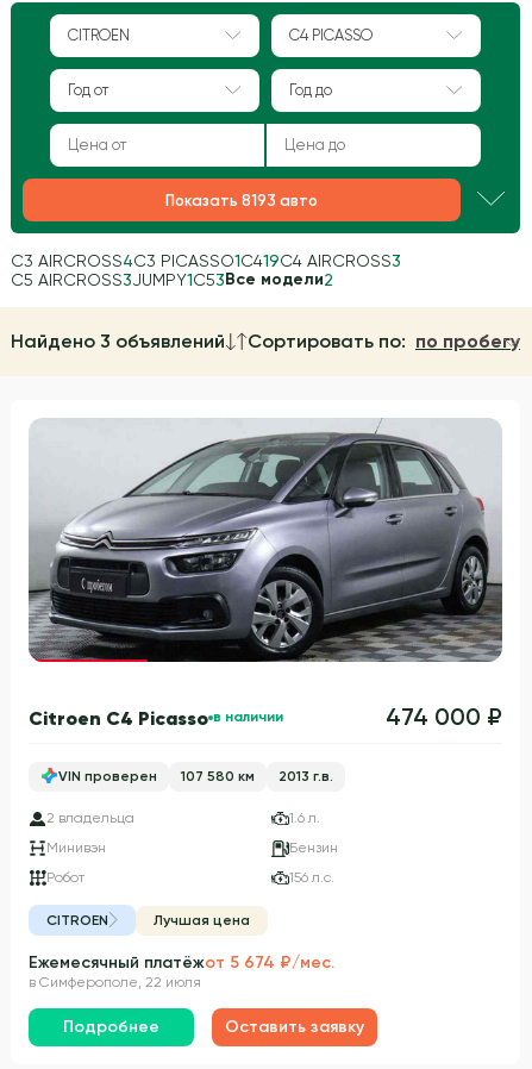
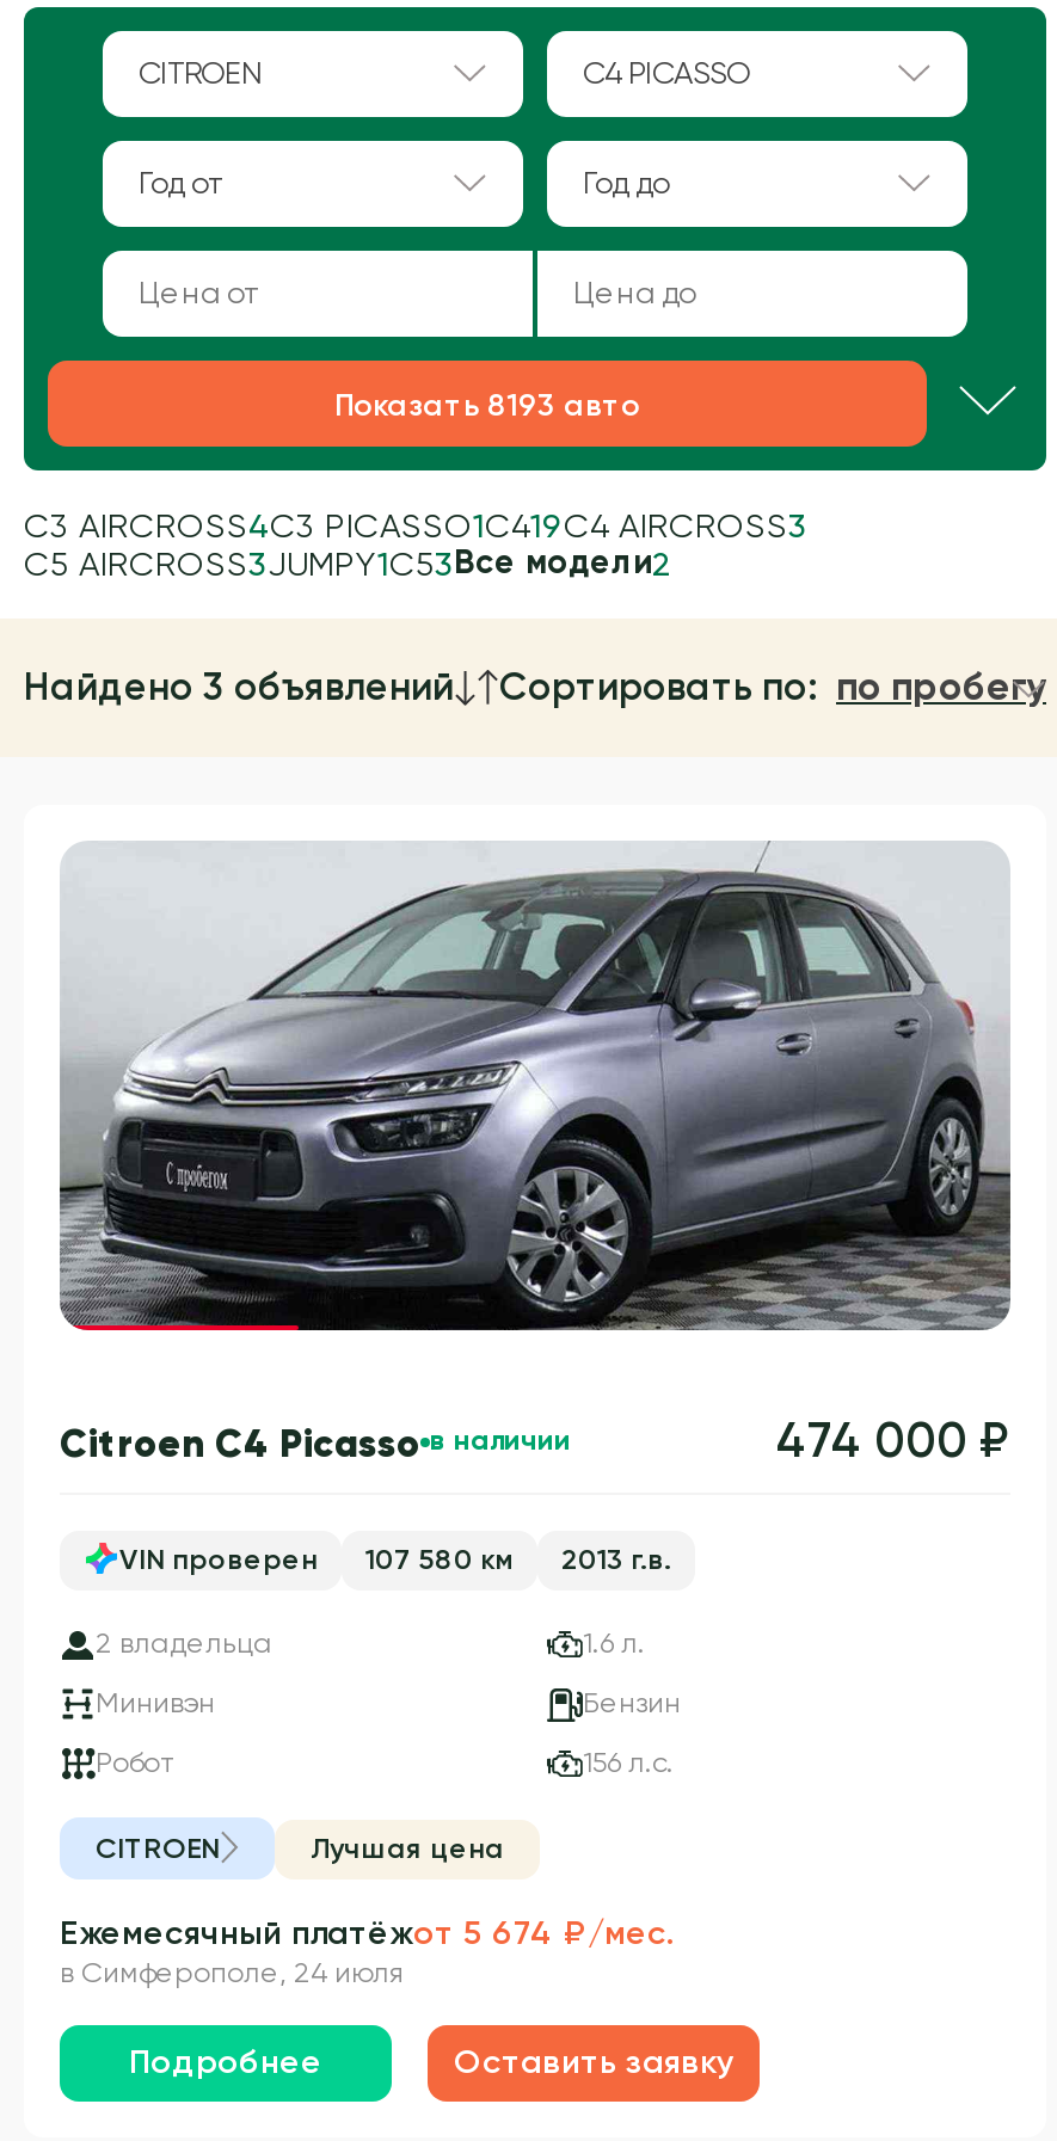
- в Симферополе, 22 июля
+ в Симферополе, 24 июля
